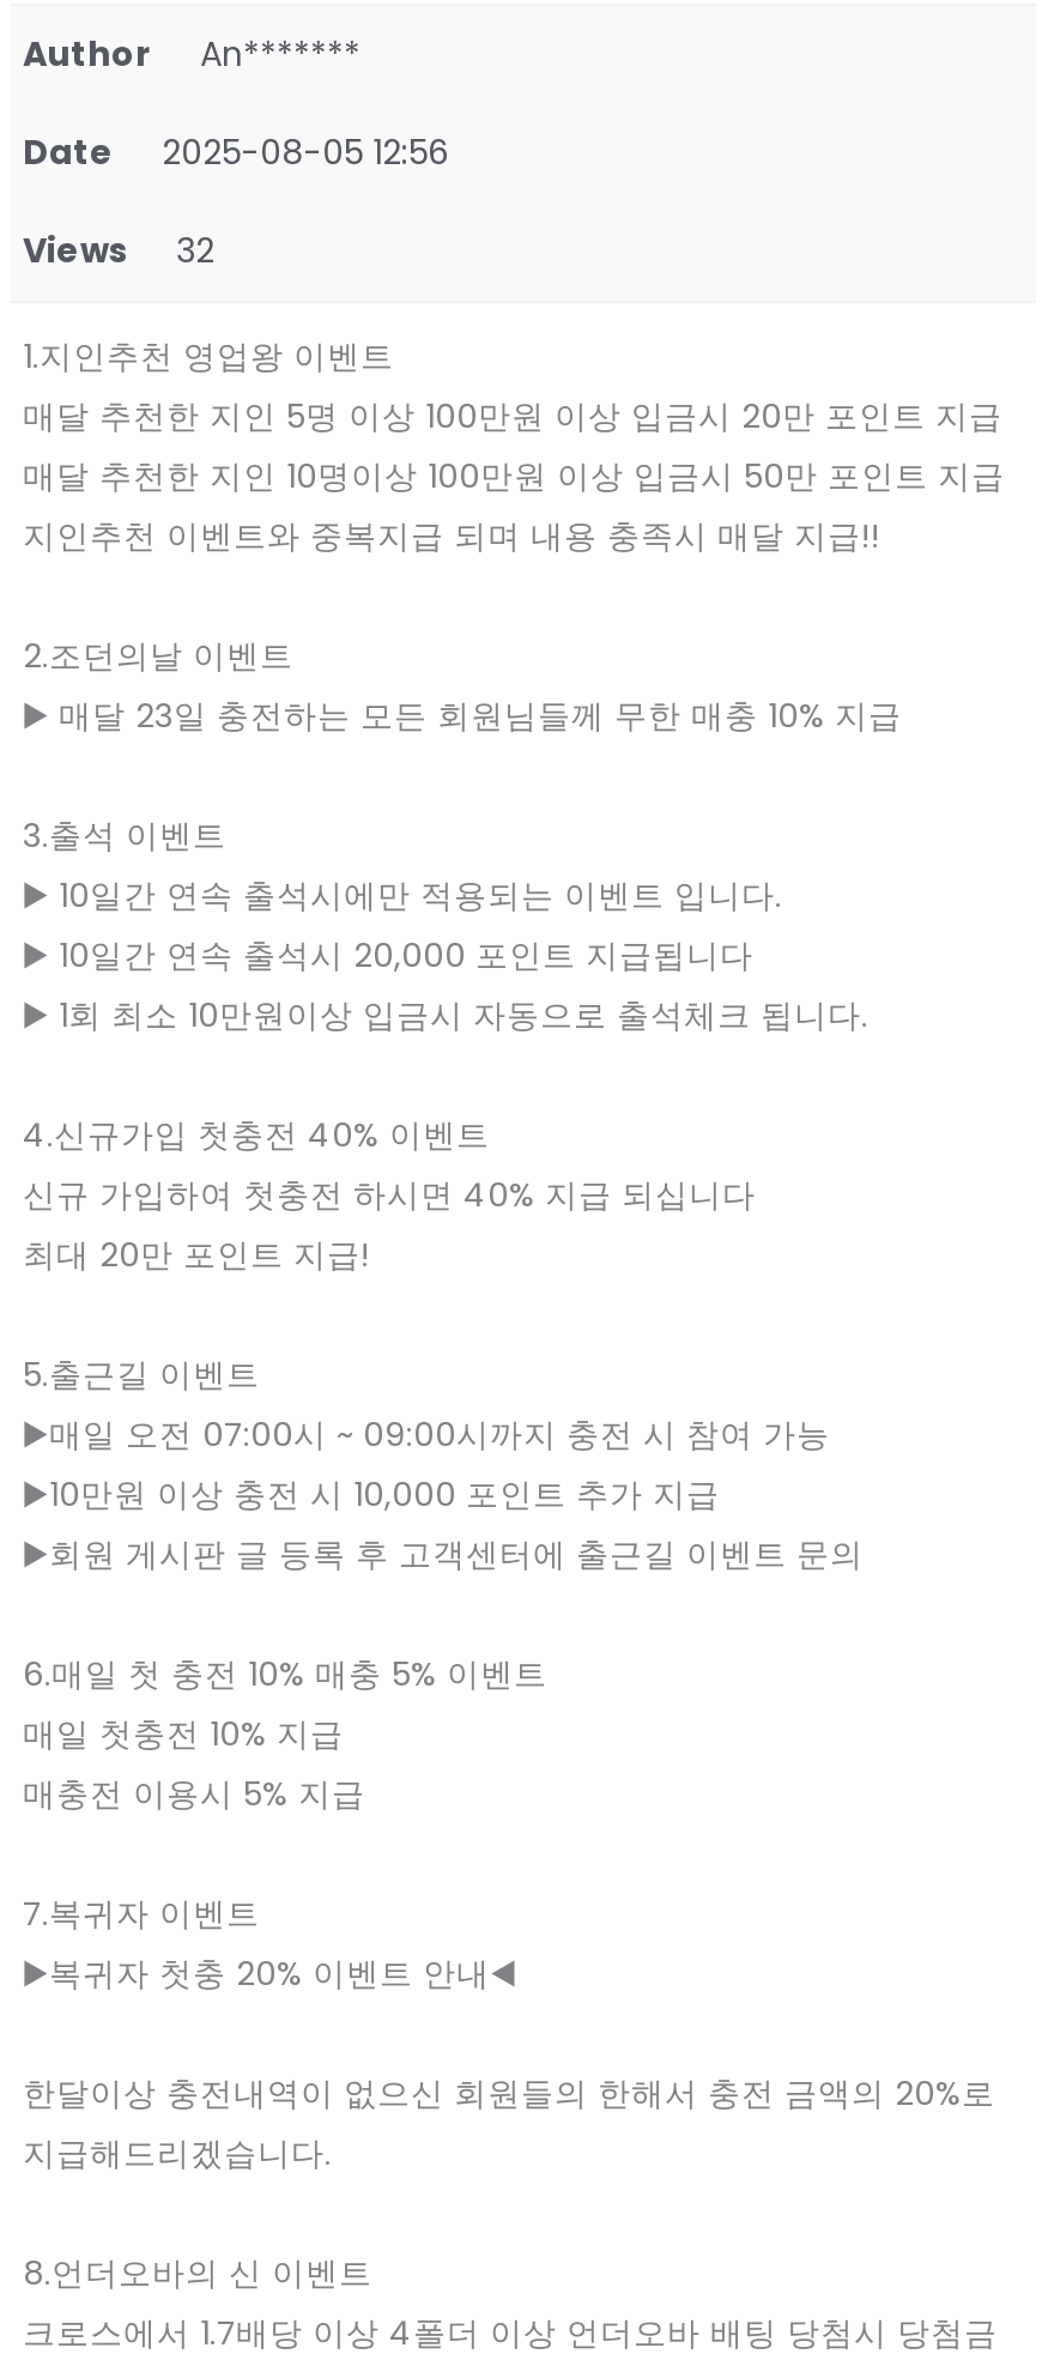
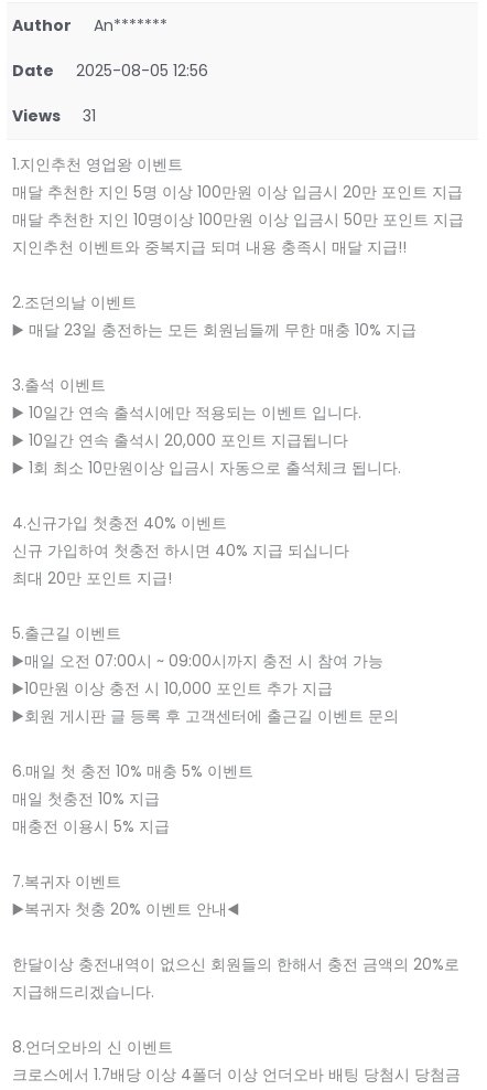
- Views 32
+ Views 31
